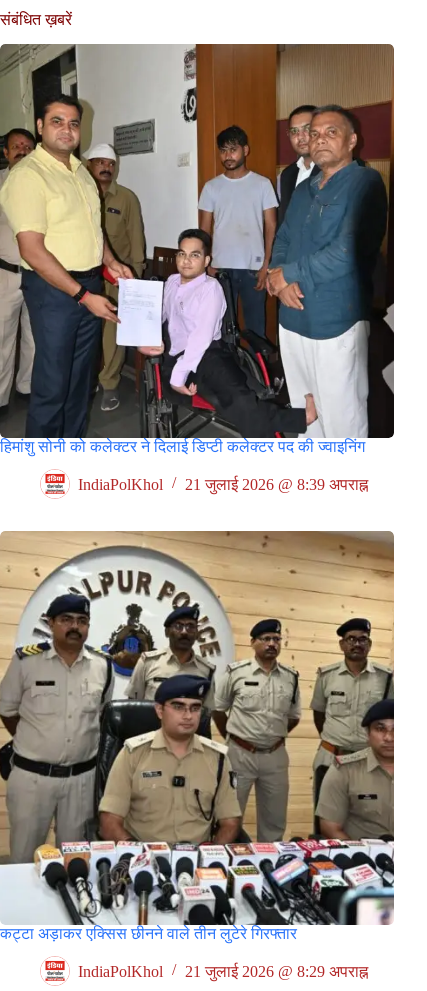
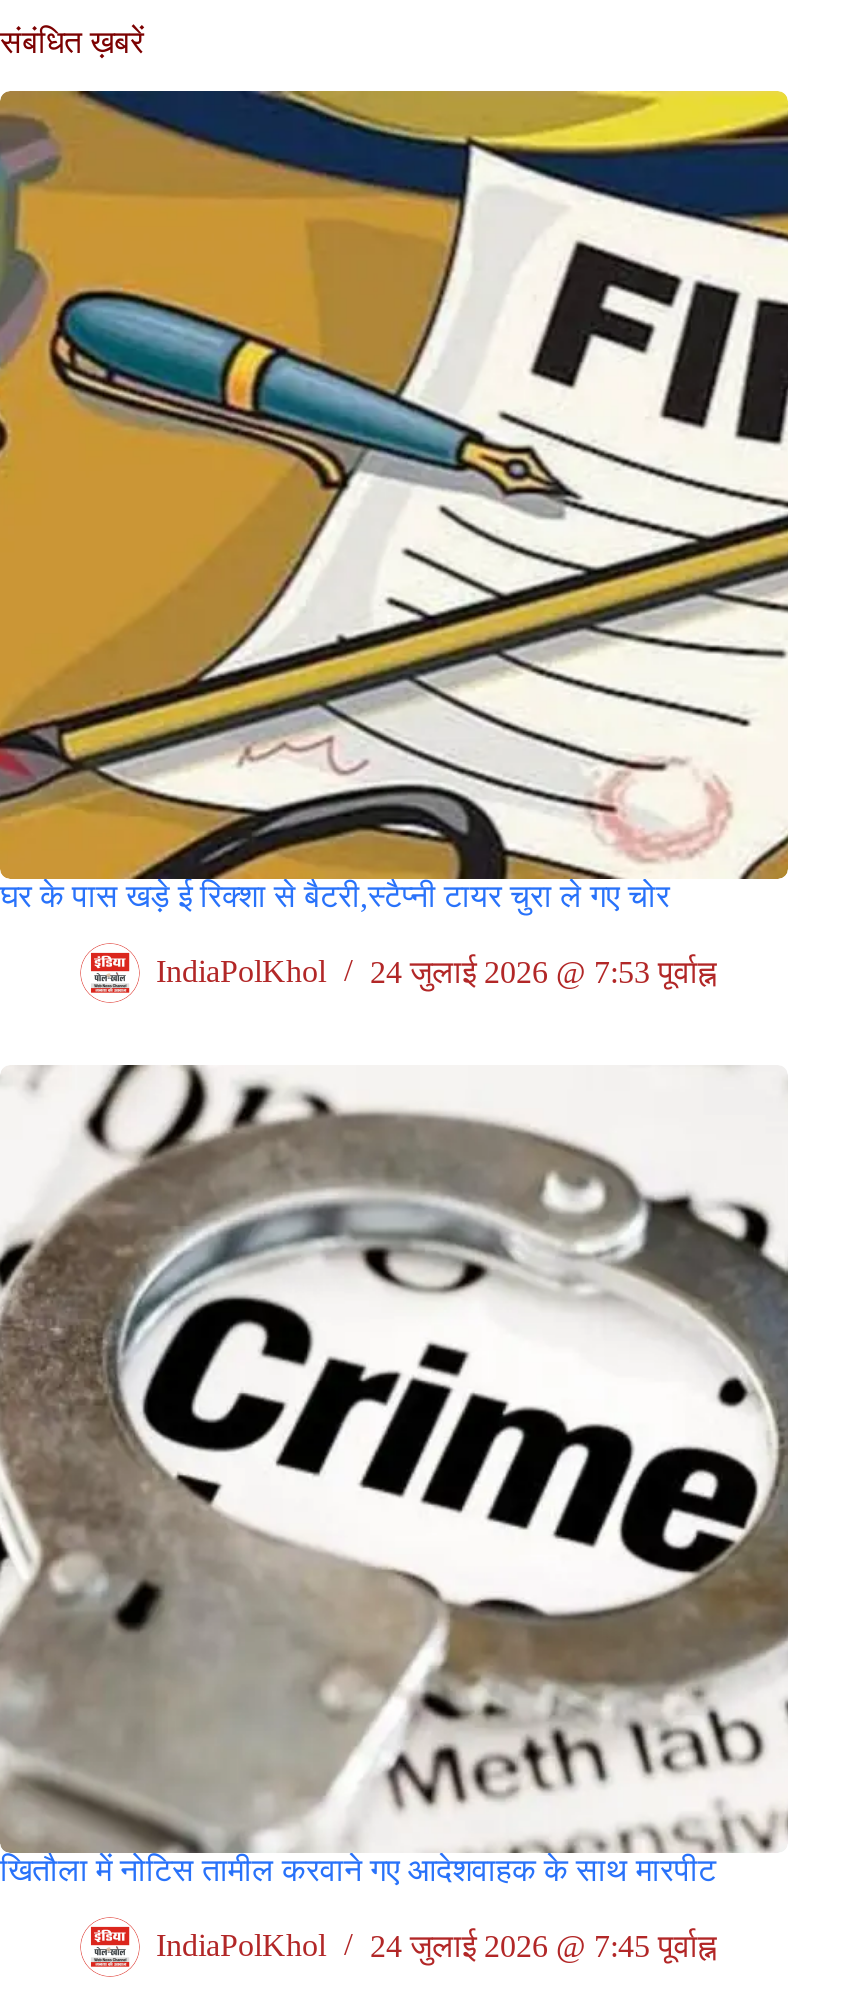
- [image]
- हिमांशु सोनी को कलेक्टर ने दिलाई डिप्टी कलेक्टर पद की ज्वाइनिंग
+ [image]
+ घर के पास खड़े ई रिक्शा से बैटरी,स्टैप्नी टायर चुरा ले गए चोर

- IndiaPolKhol 21 जुलाई 2026 @ 8:39 अपराह्न
+ IndiaPolKhol 24 जुलाई 2026 @ 7:53 पूर्वाह्न

- [image]
- कट्टा अड़ाकर एक्सिस छीनने वाले तीन लुटेरे गिरफ्तार
+ [image]
+ खितौला में नोटिस तामील करवाने गए आदेशवाहक के साथ मारपीट

- IndiaPolKhol 21 जुलाई 2026 @ 8:29 अपराह्न
+ IndiaPolKhol 24 जुलाई 2026 @ 7:45 पूर्वाह्न
